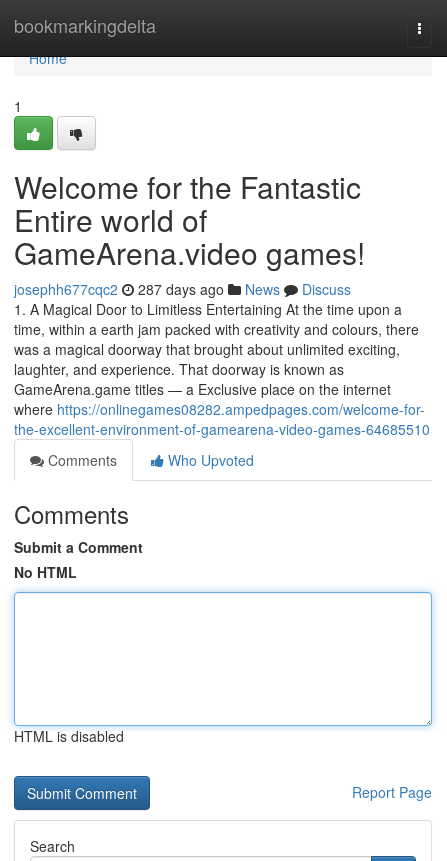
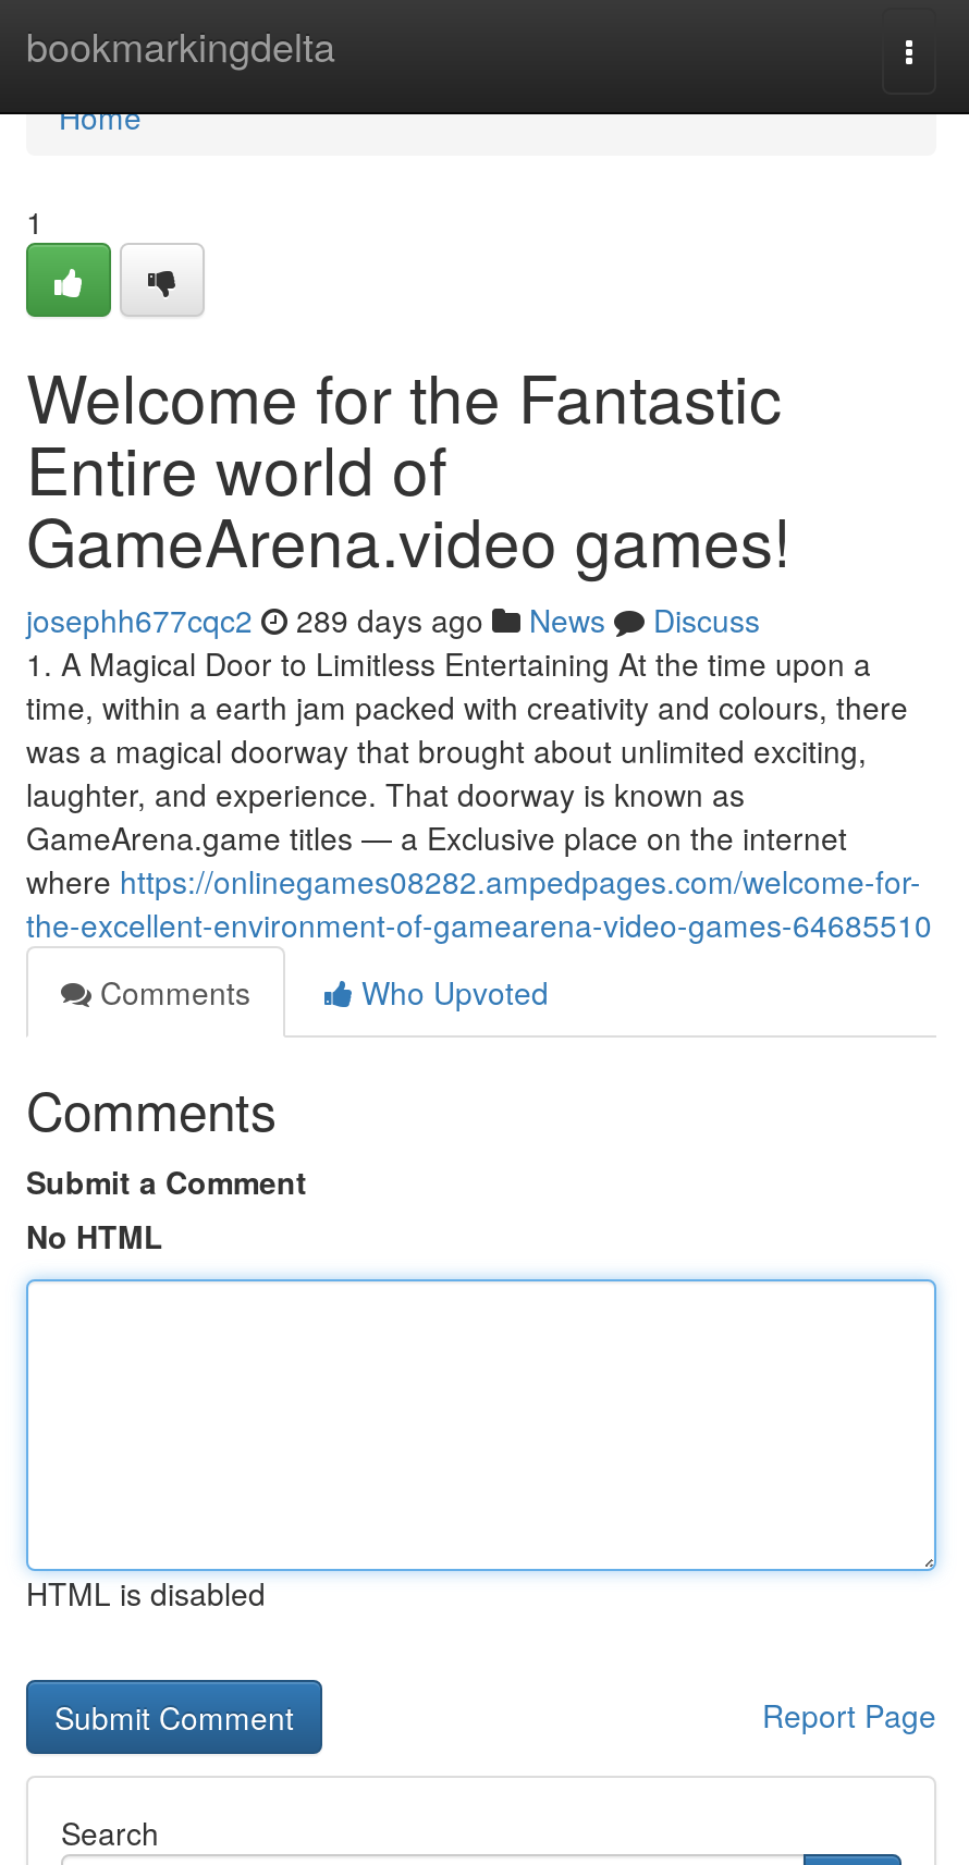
- josephh677cqc2 287 days ago News Discuss
+ josephh677cqc2 289 days ago News Discuss
